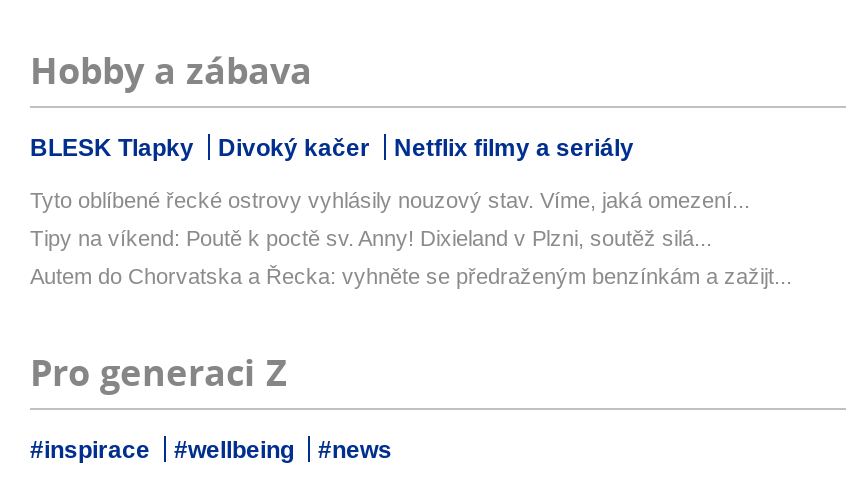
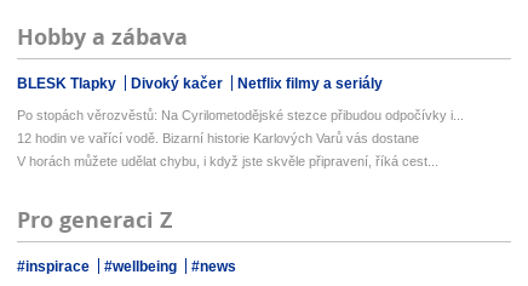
- Tyto oblíbené řecké ostrovy vyhlásily nouzový stav. Víme, jaká omezení...
+ Po stopách věrozvěstů: Na Cyrilometodějské stezce přibudou odpočívky i...

- Tipy na víkend: Poutě k poctě sv. Anny! Dixieland v Plzni, soutěž silá...
+ 12 hodin ve vařící vodě. Bizarní historie Karlových Varů vás dostane

- Autem do Chorvatska a Řecka: vyhněte se předraženým benzínkám a zažijt...
+ V horách můžete udělat chybu, i když jste skvěle připravení, říká cest...
